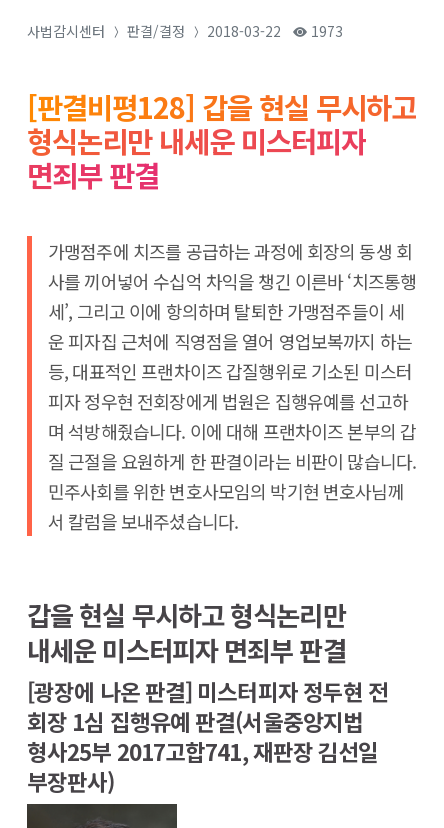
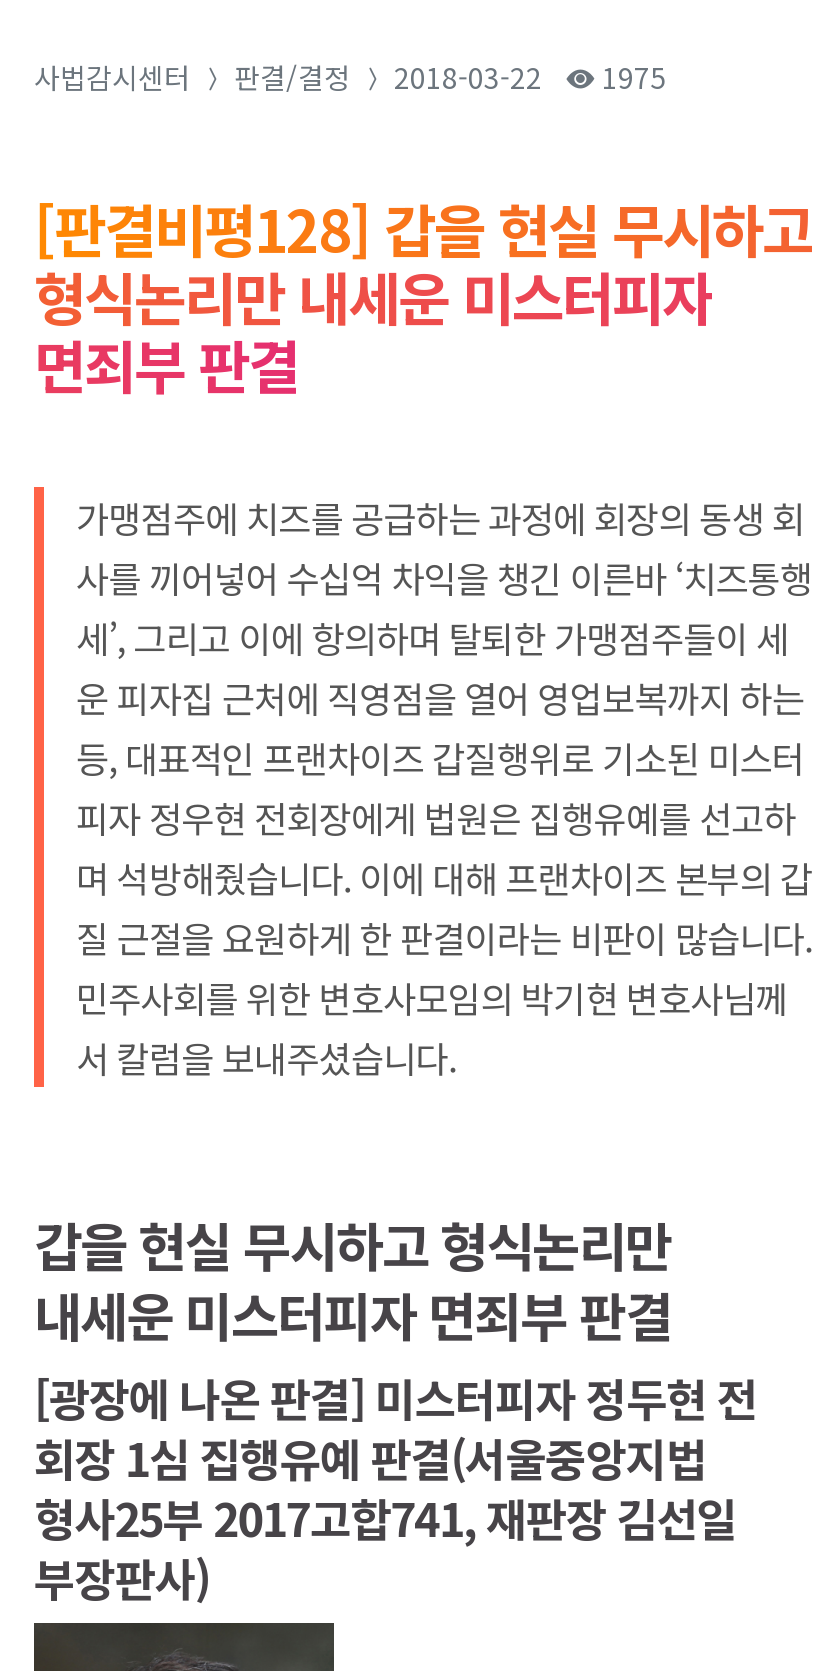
- 사법감시센터 판결/결정 2018-03-22 1973
+ 사법감시센터 판결/결정 2018-03-22 1975
